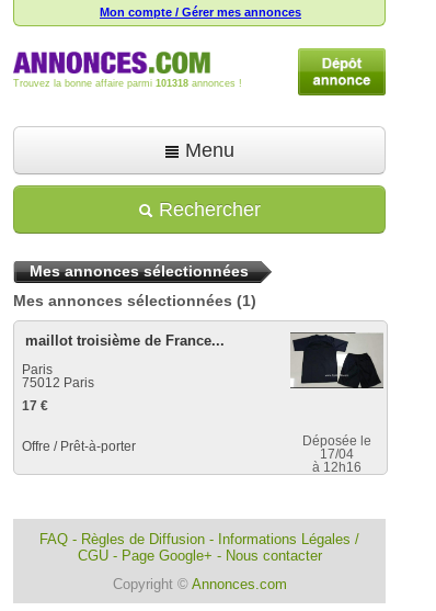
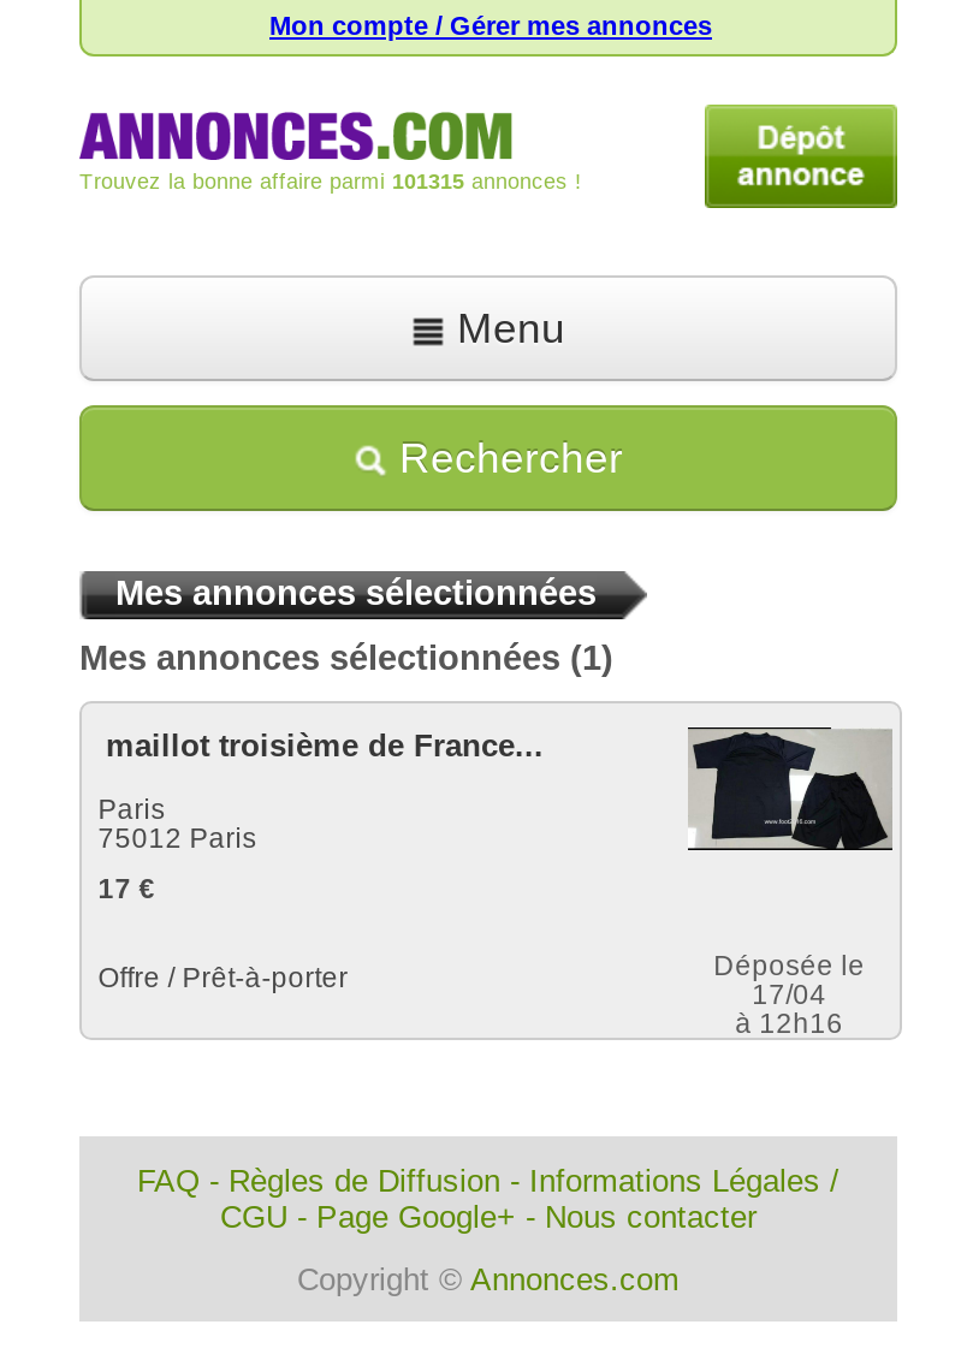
- Trouvez la bonne affaire parmi 101318 annonces !
+ Trouvez la bonne affaire parmi 101315 annonces !
